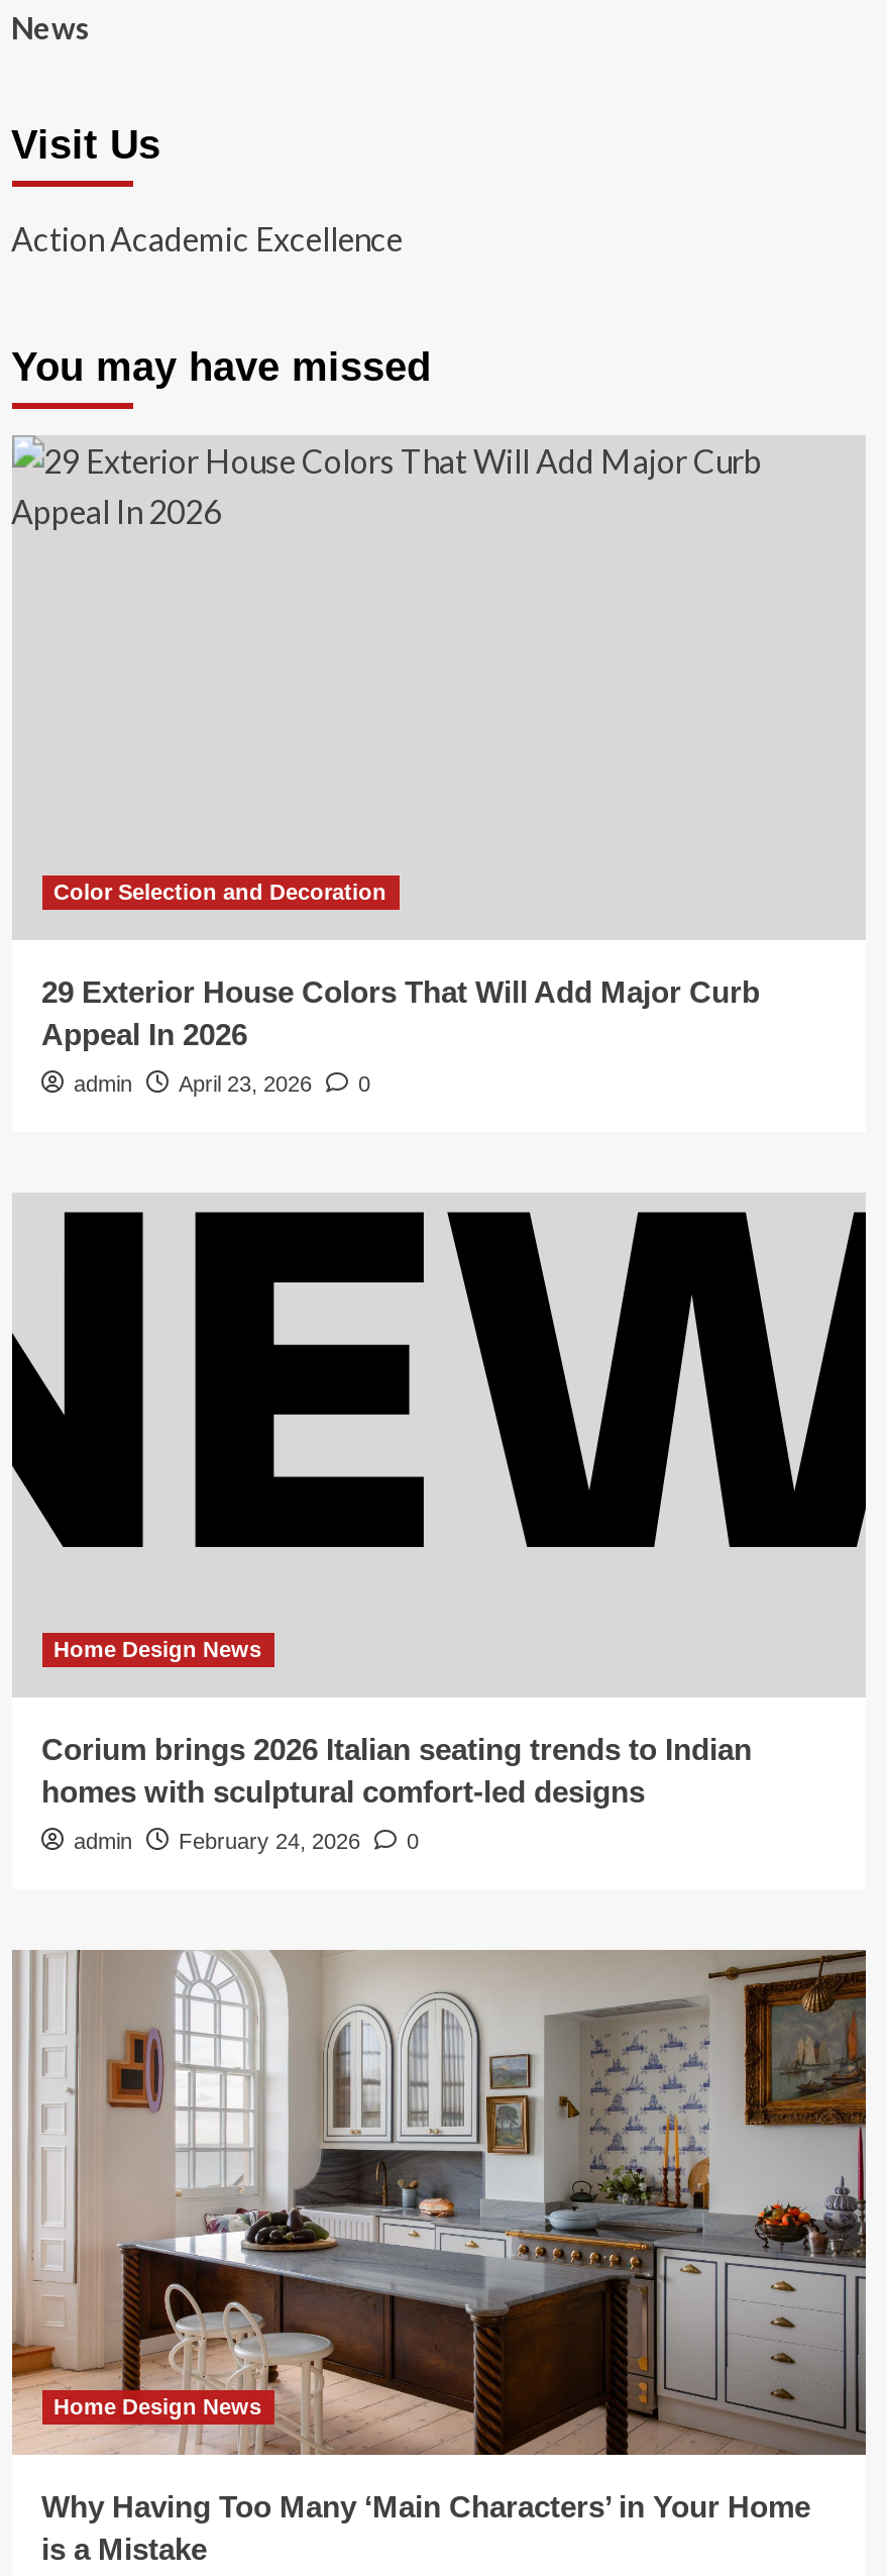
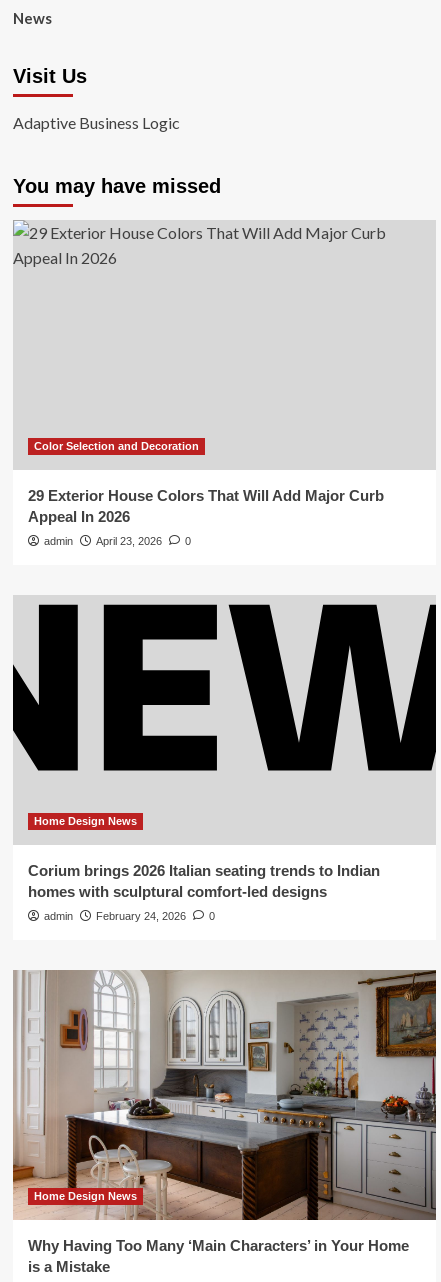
- Action Academic Excellence
+ Adaptive Business Logic
